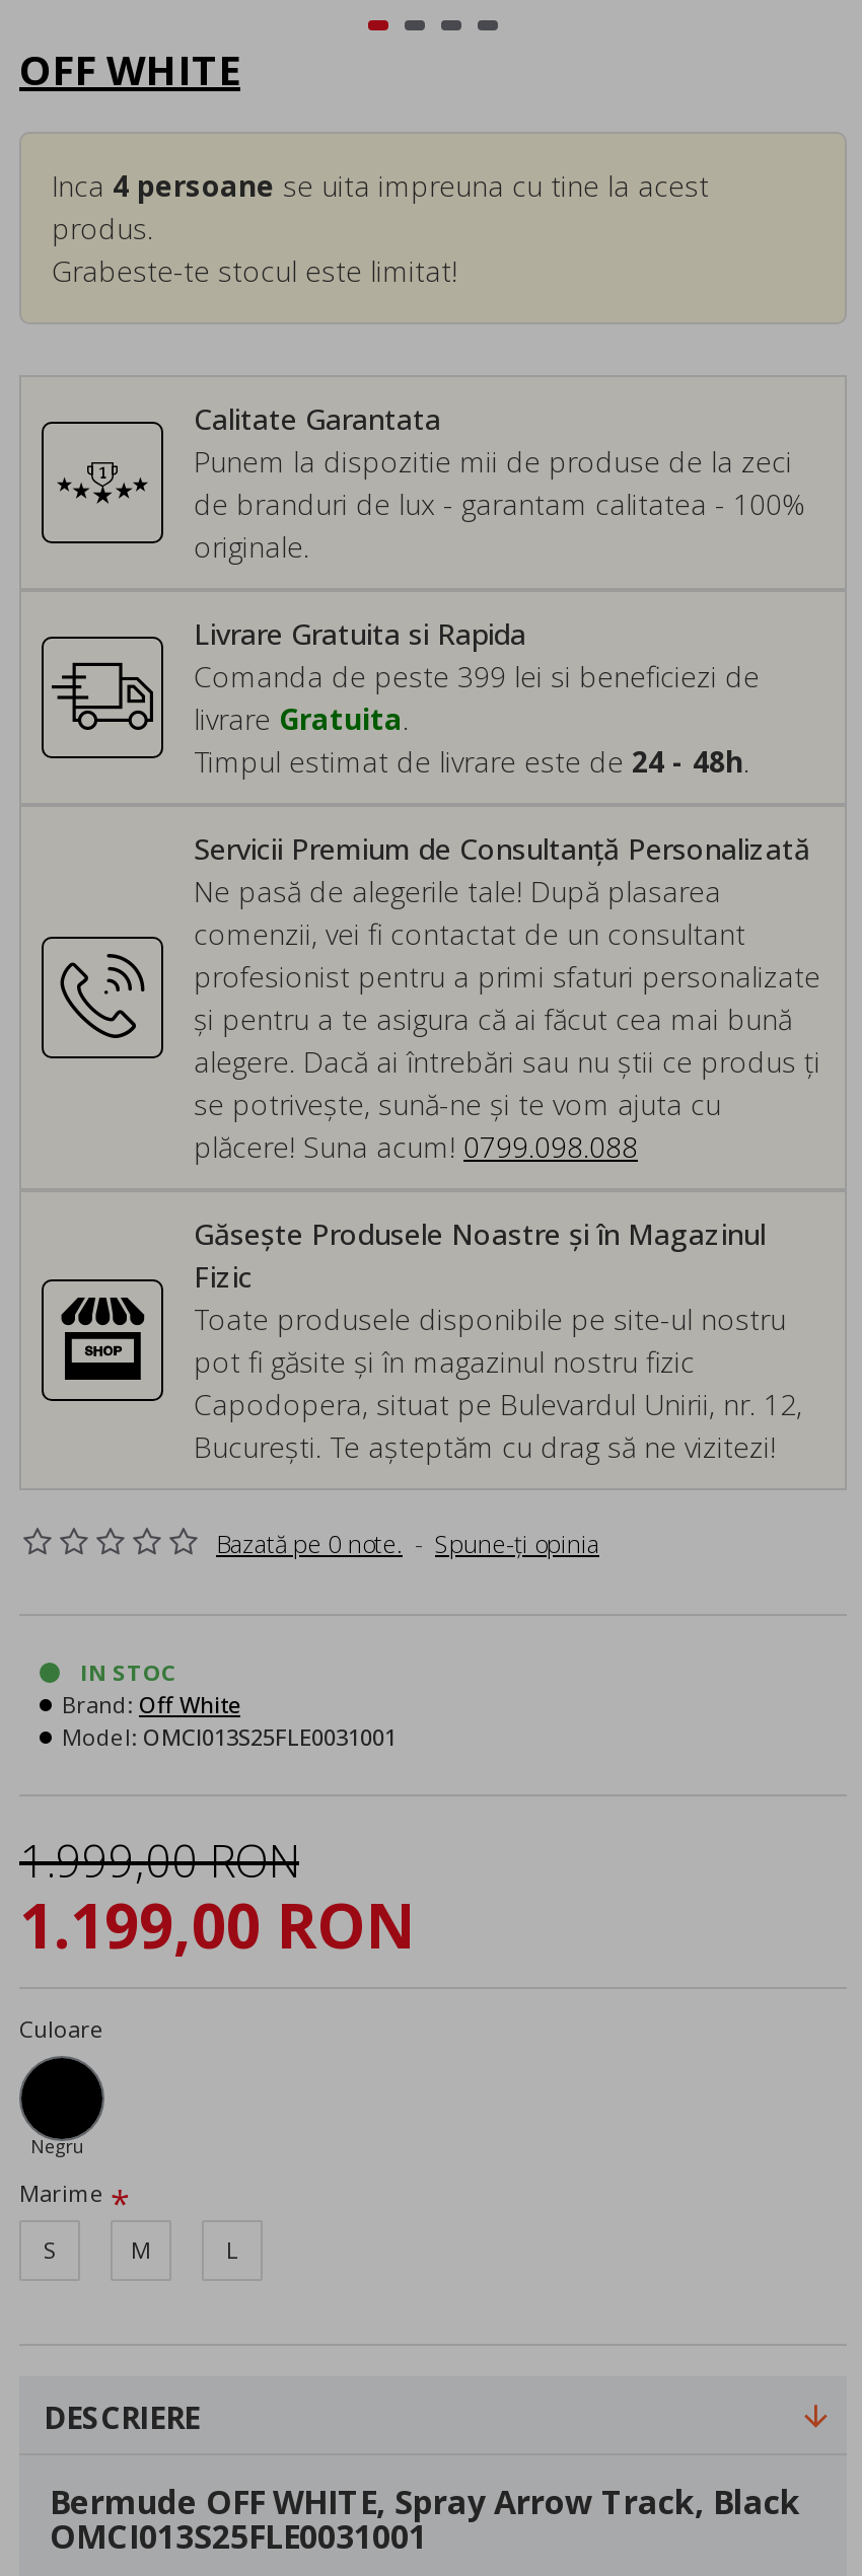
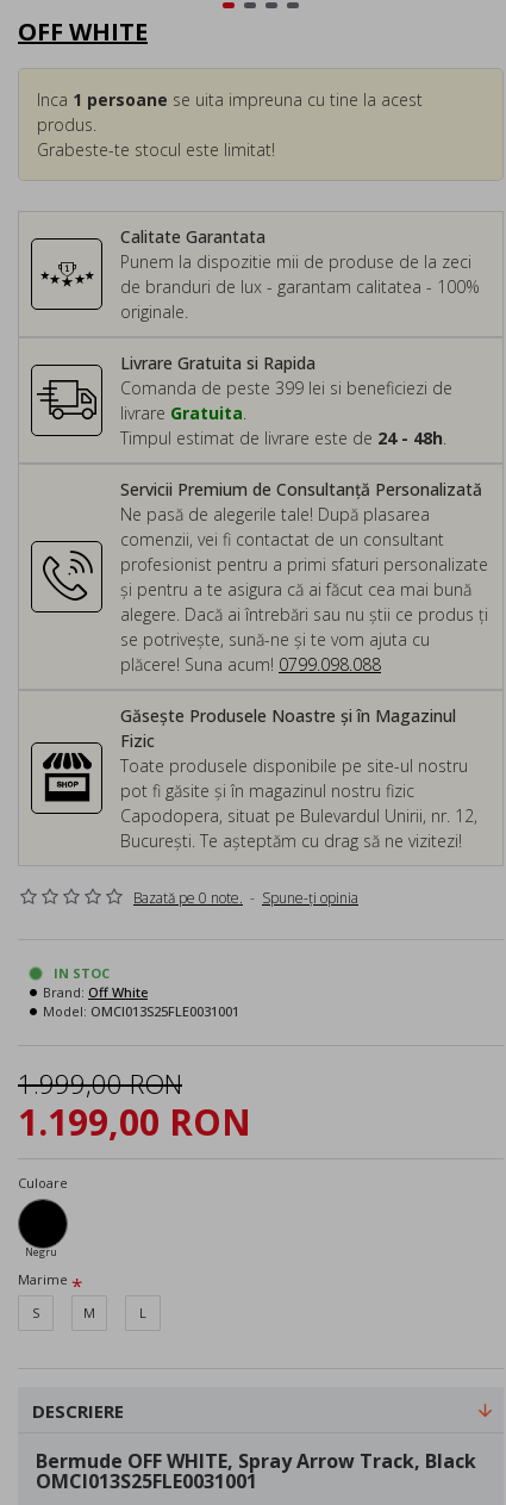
- Inca 4 persoane se uita impreuna cu tine la acest
+ Inca 1 persoane se uita impreuna cu tine la acest
